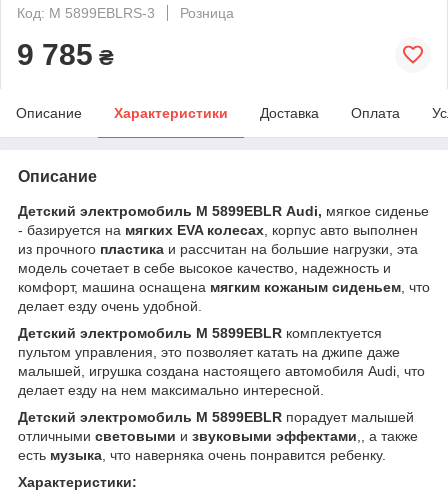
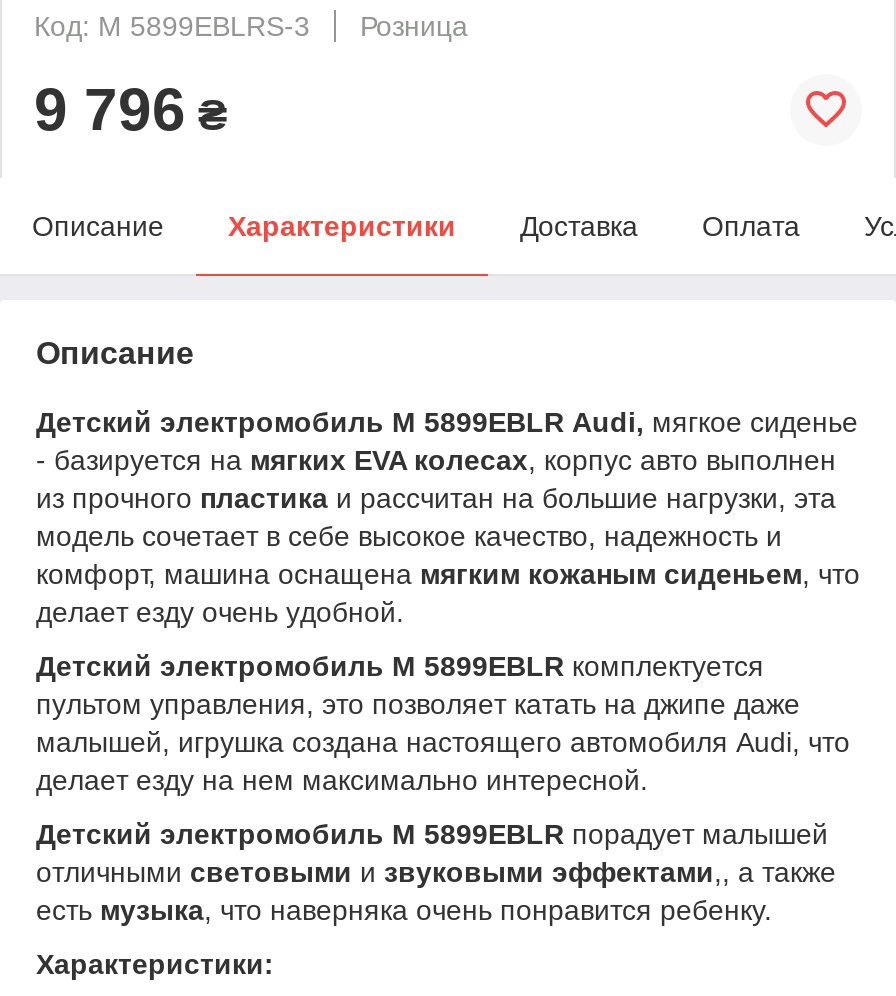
- 9 785 ₴
+ 9 796 ₴
